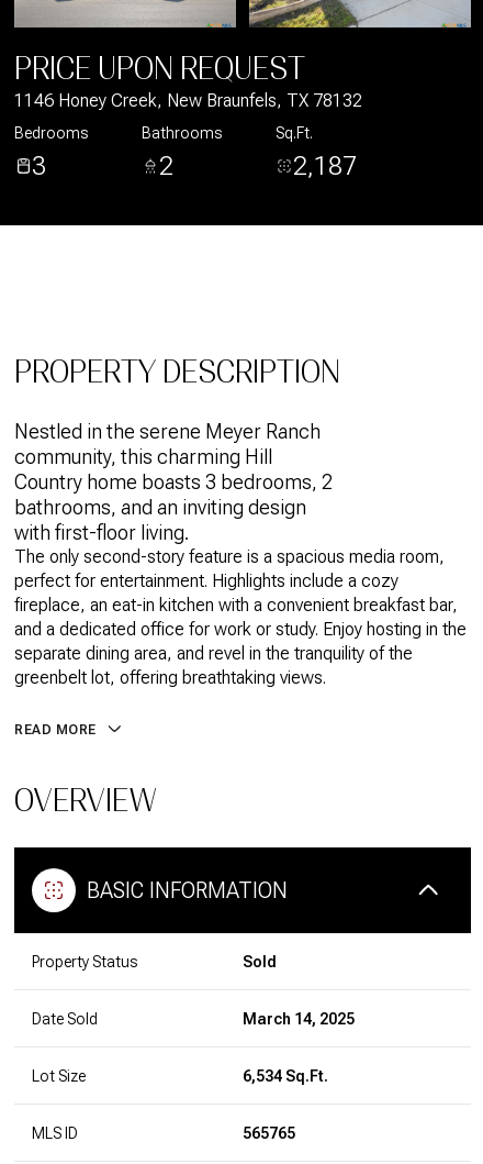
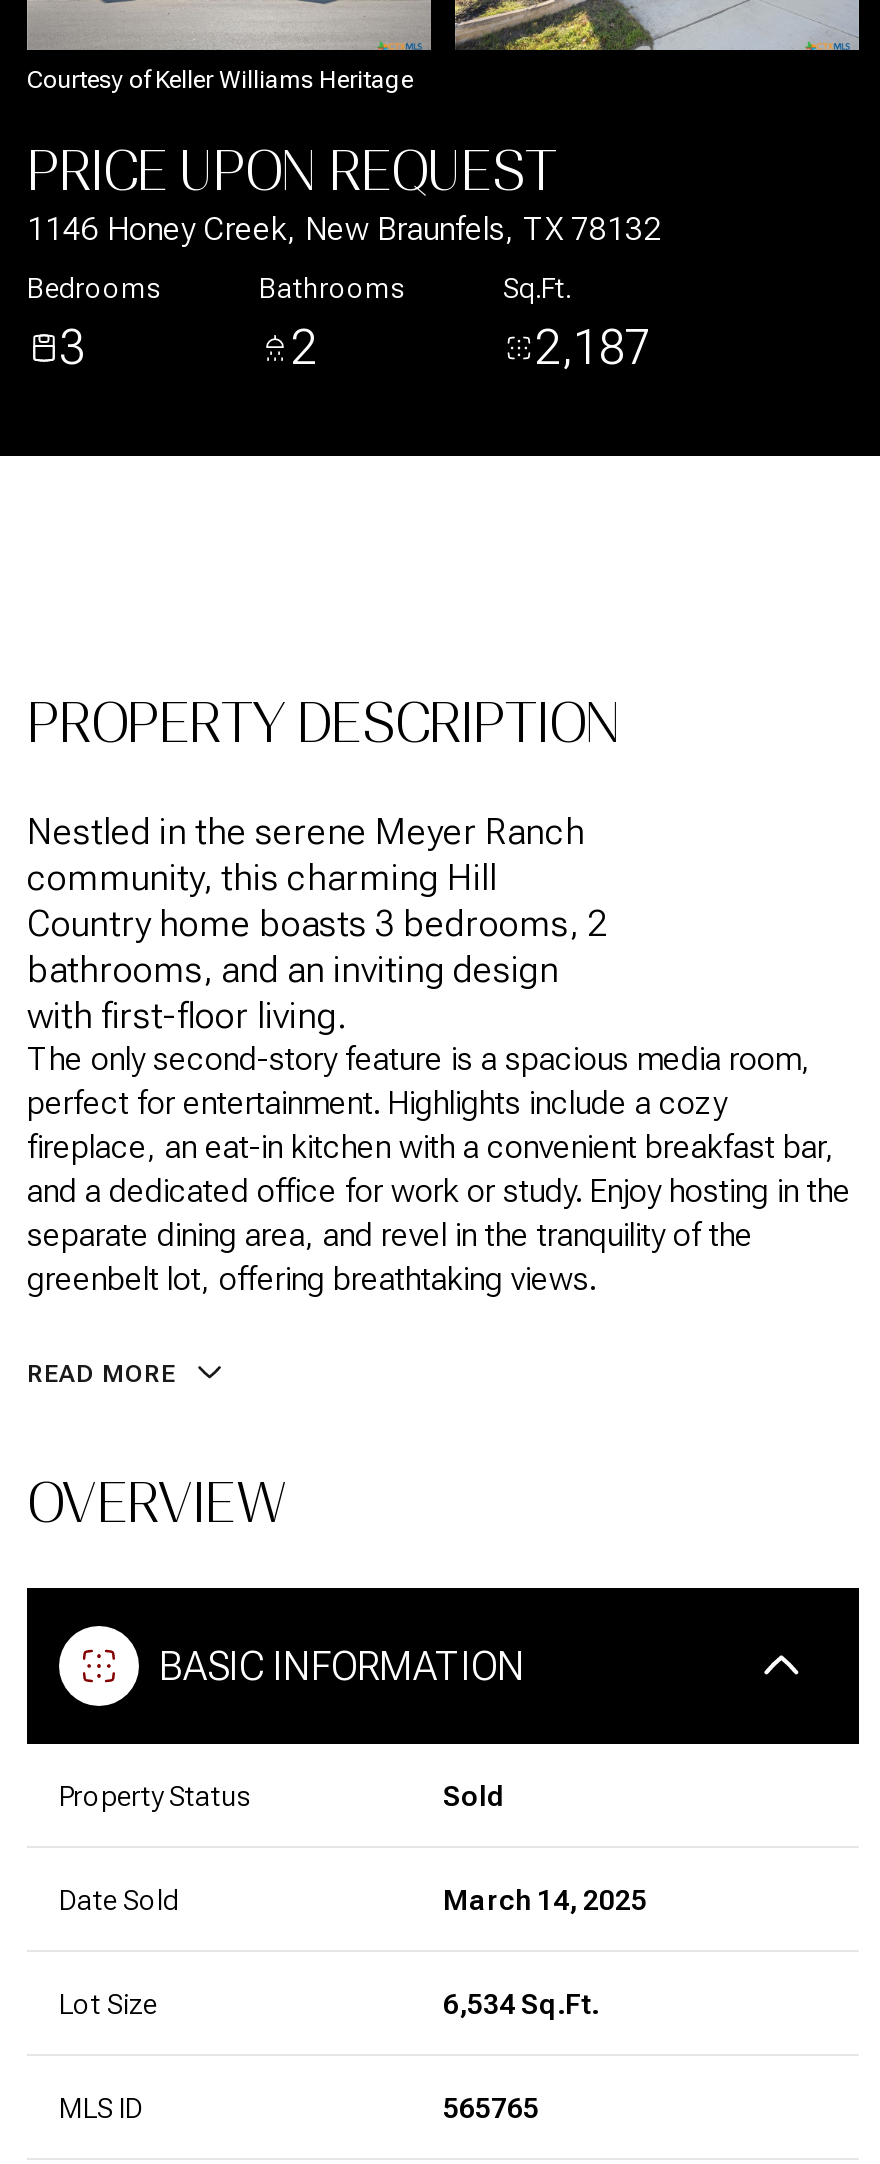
+ Courtesy of Keller Williams Heritage
